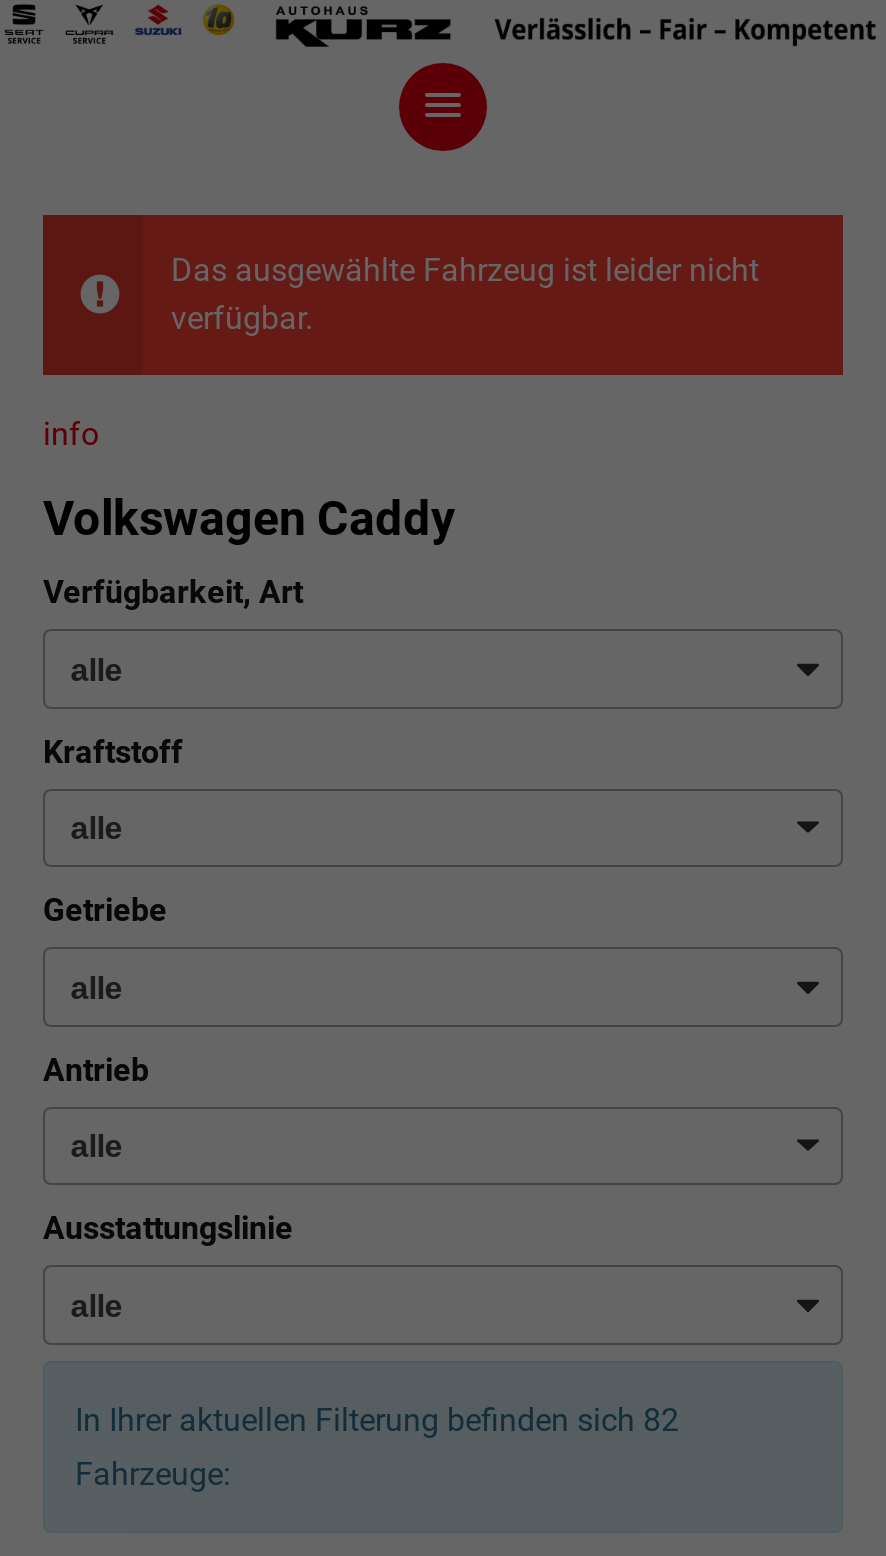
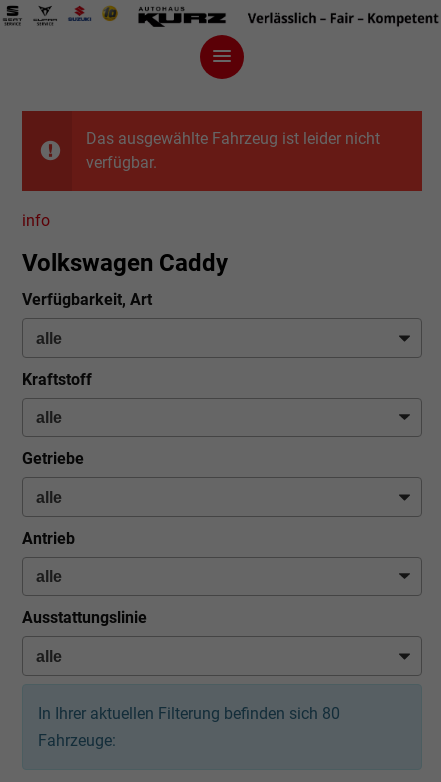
- In Ihrer aktuellen Filterung befinden sich 82
+ In Ihrer aktuellen Filterung befinden sich 80
